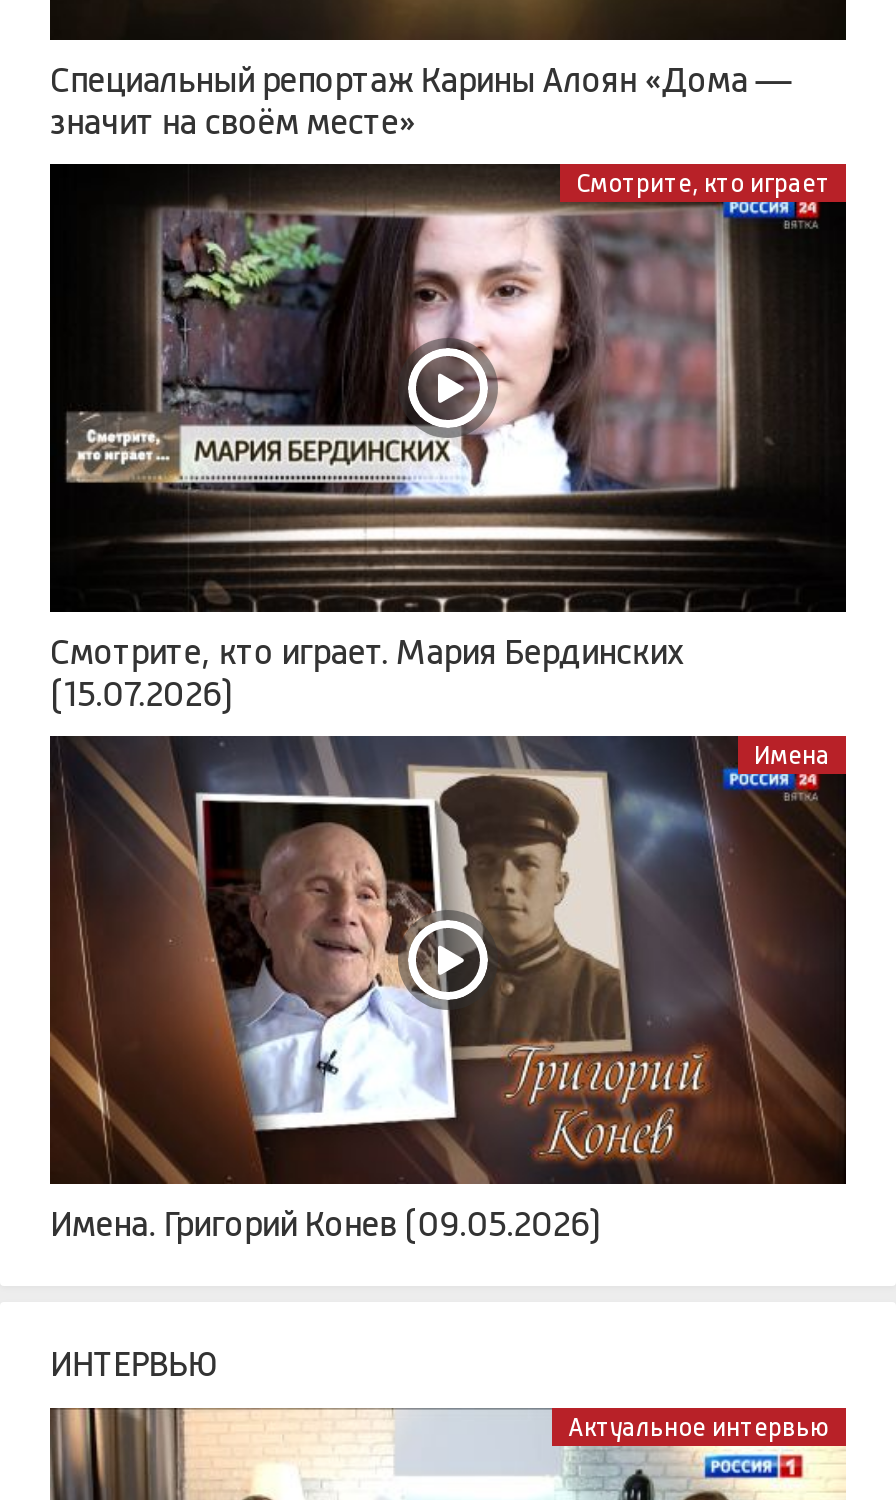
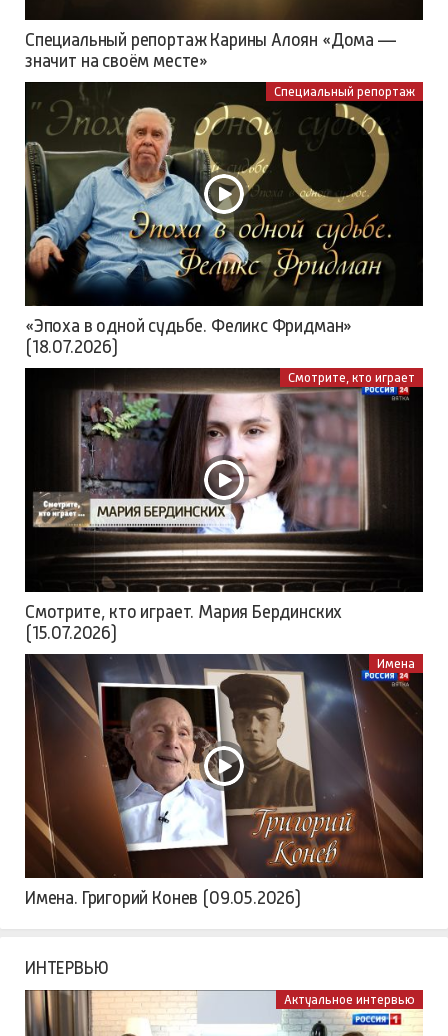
+ [image]
+ Специальный репортаж

+ «Эпоха в одной судьбе. Феликс Фридман»
+ (18.07.2026)
